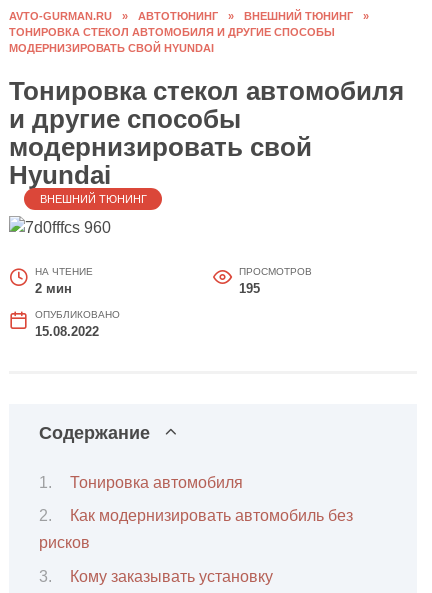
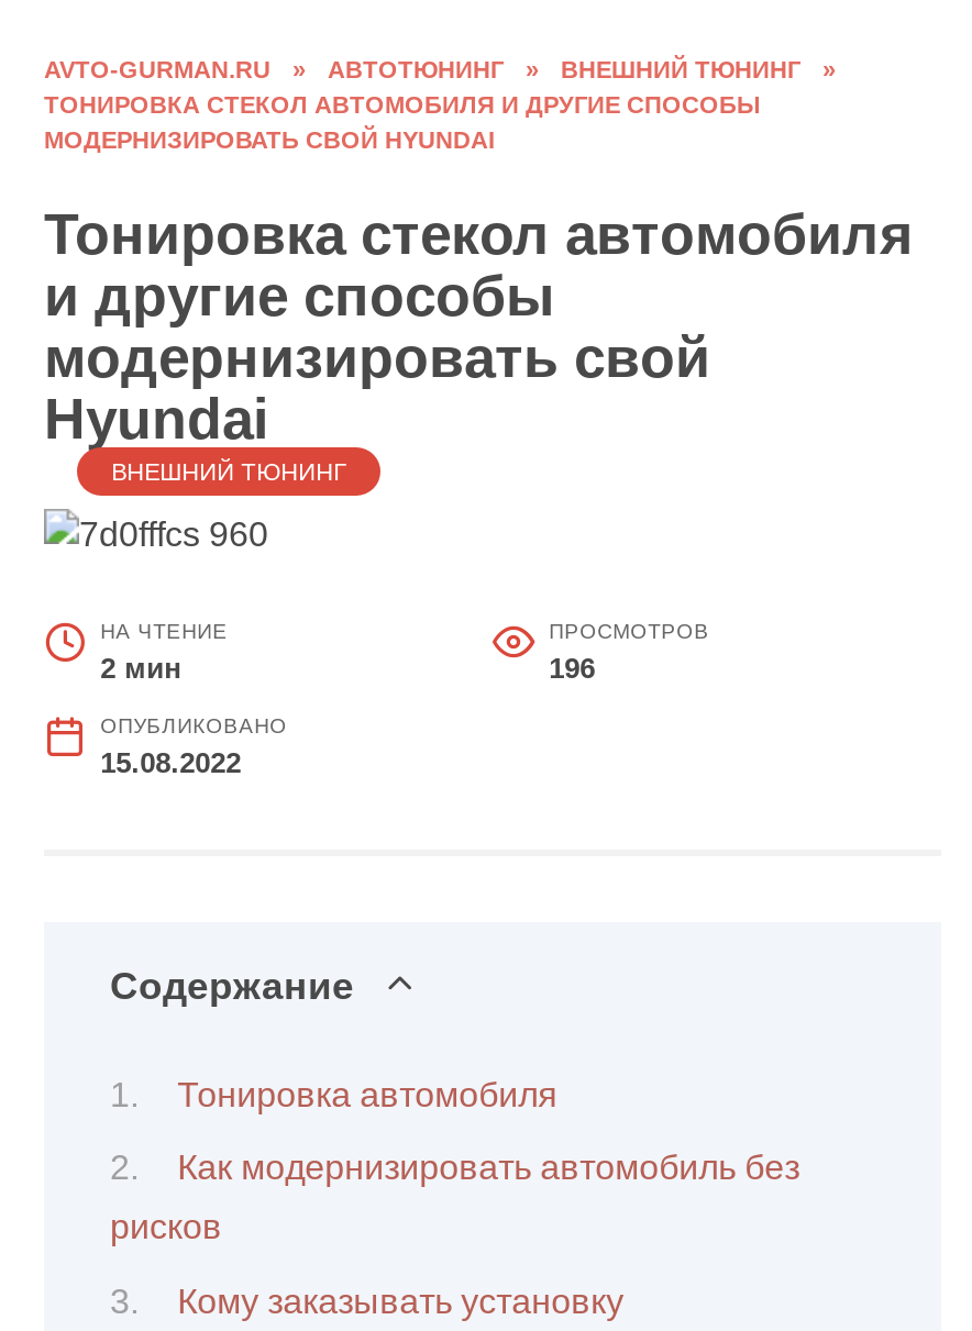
- 195
+ 196
